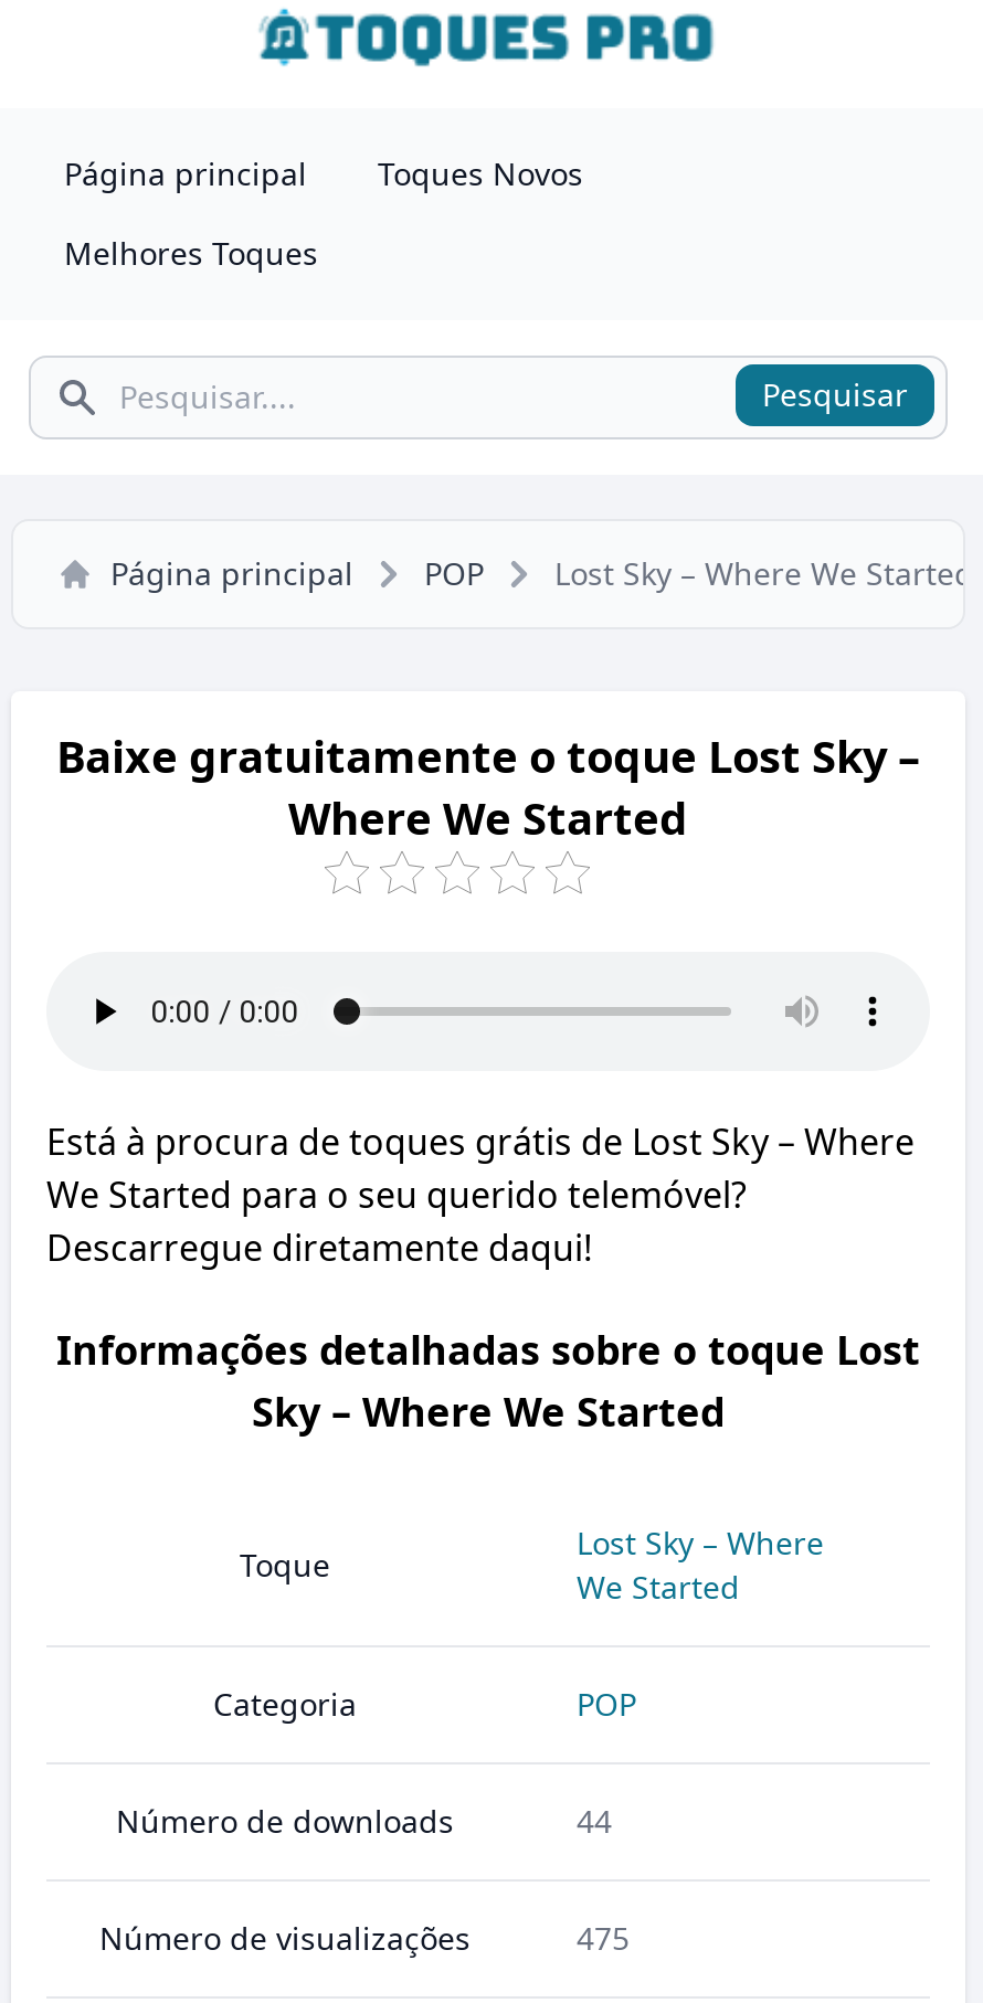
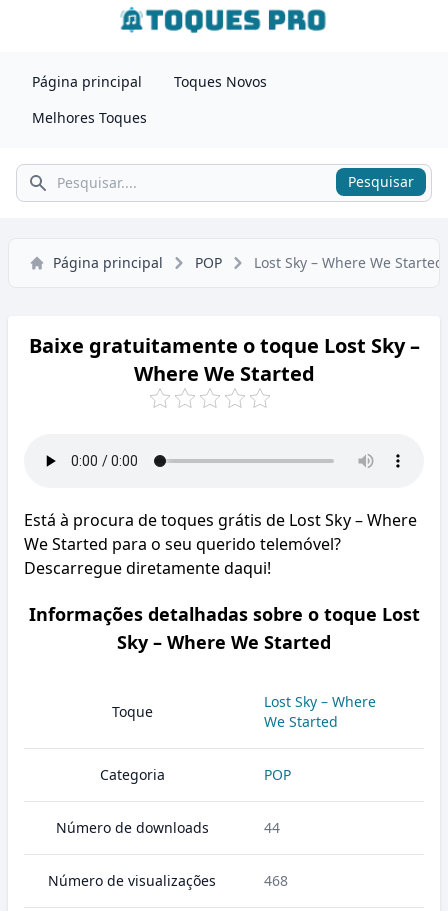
- 475
+ 468
